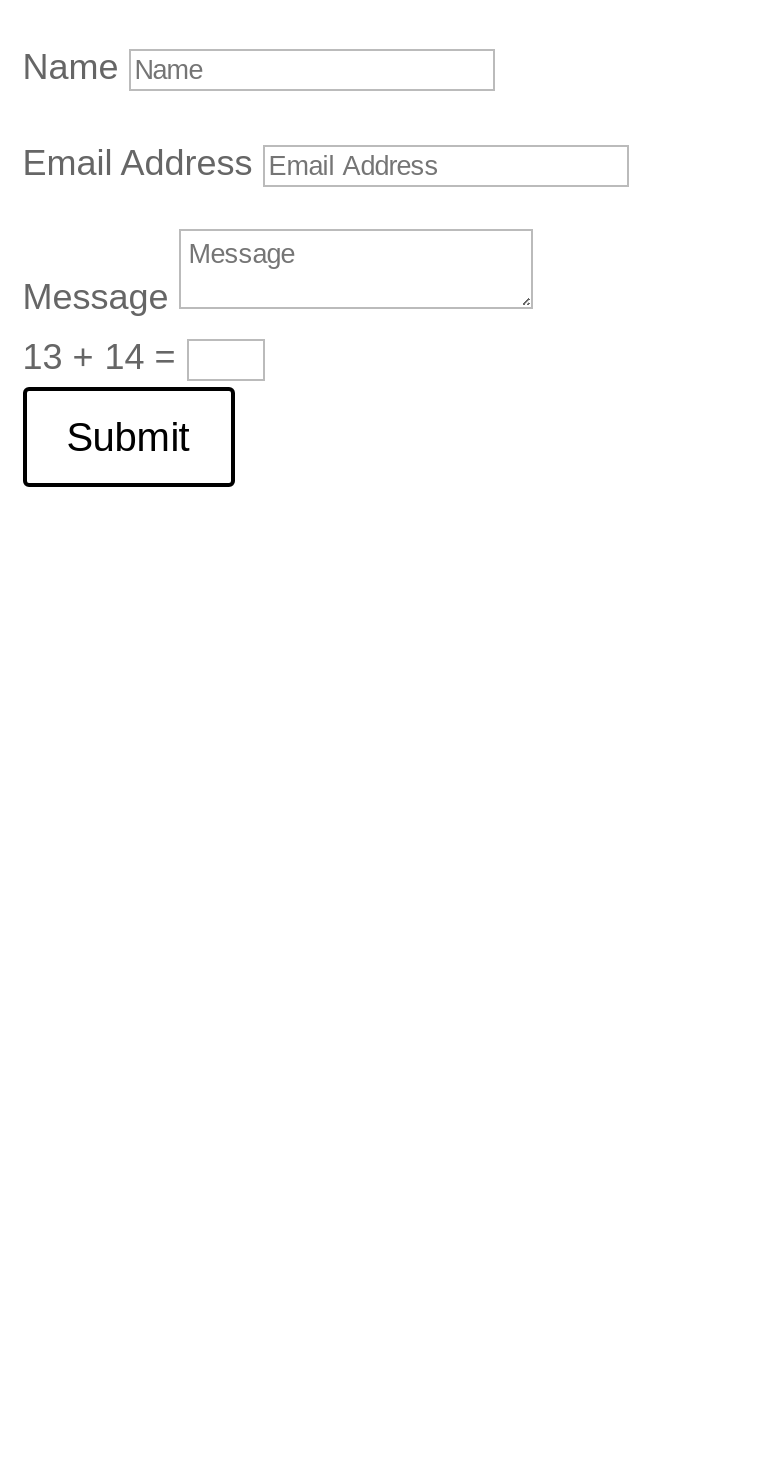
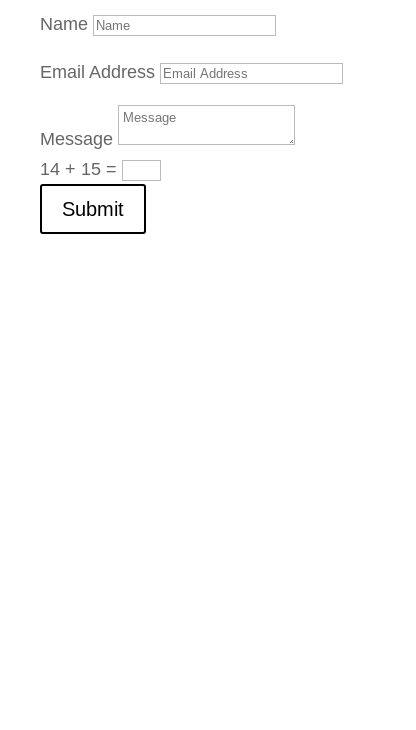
- 13 + 14 =
+ 14 + 15 =
